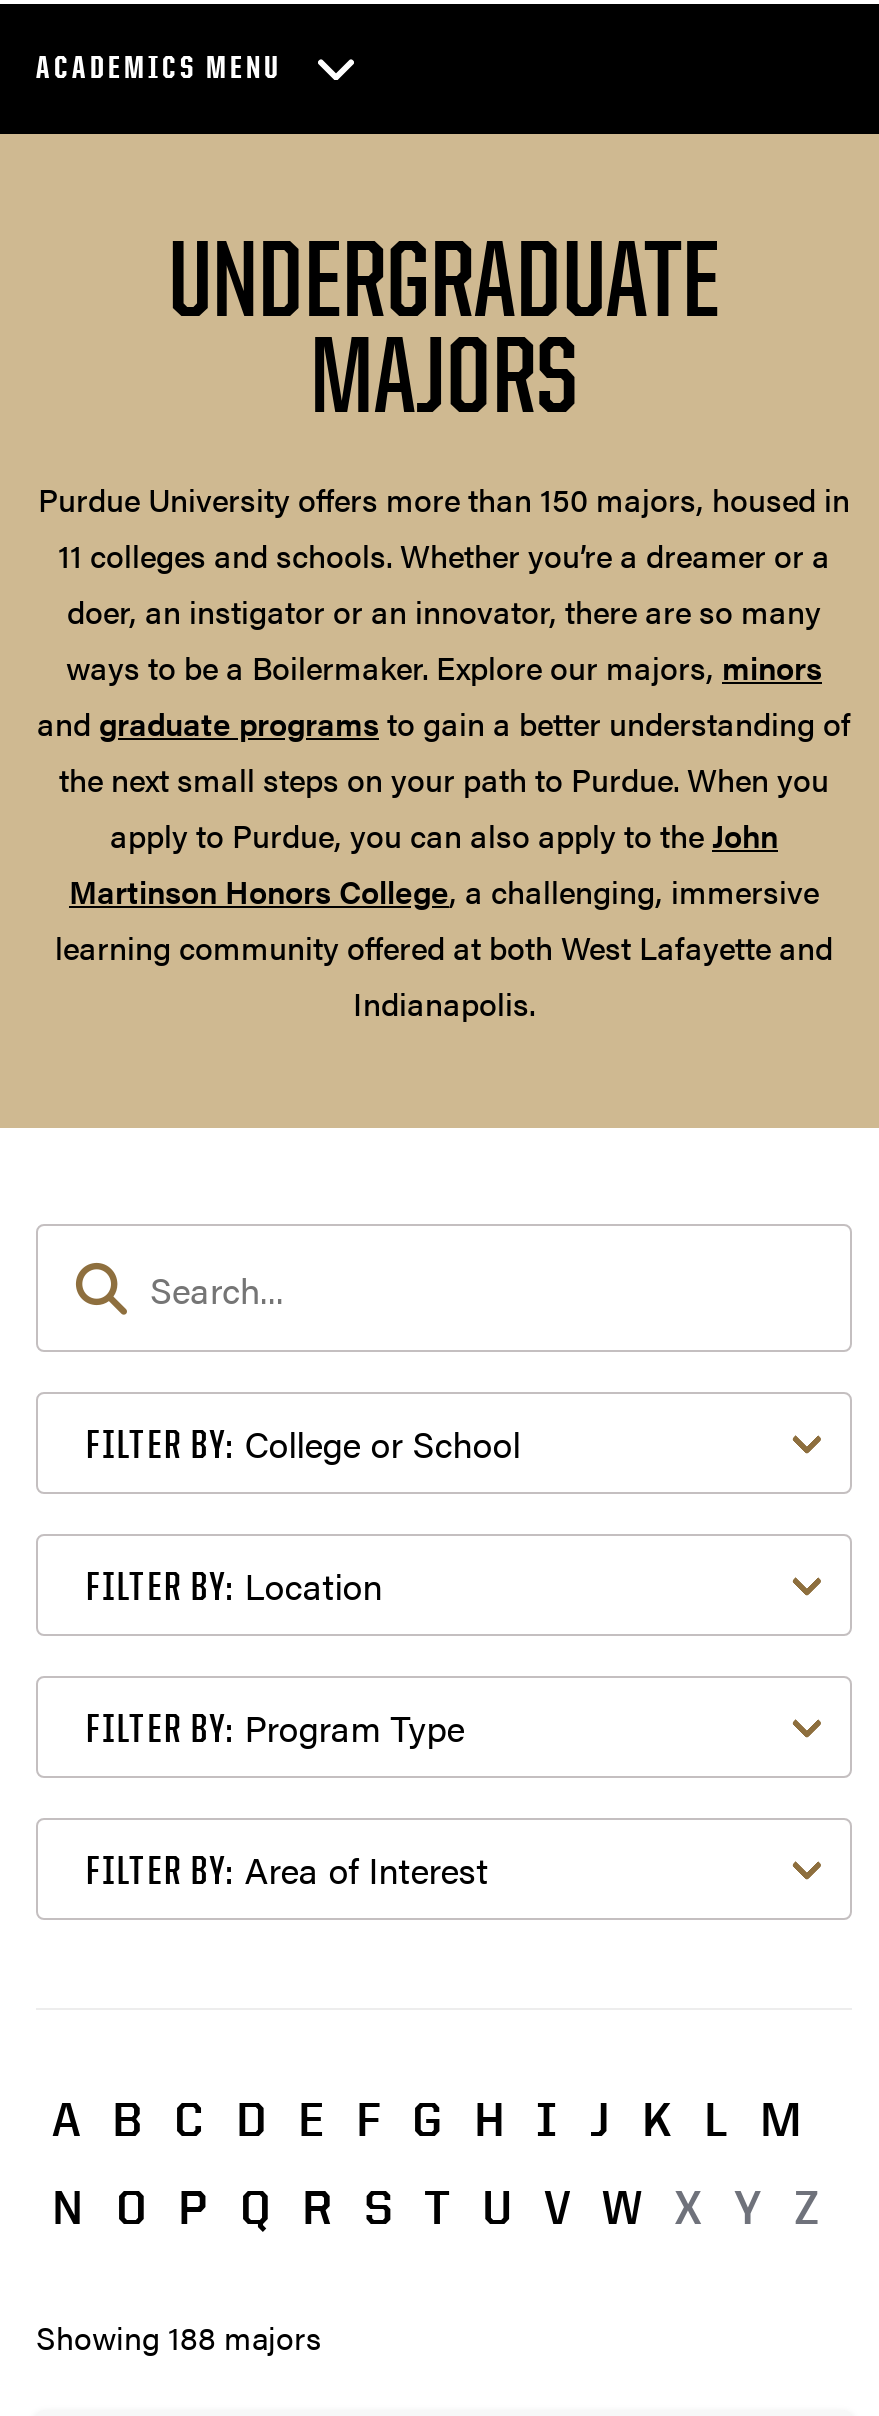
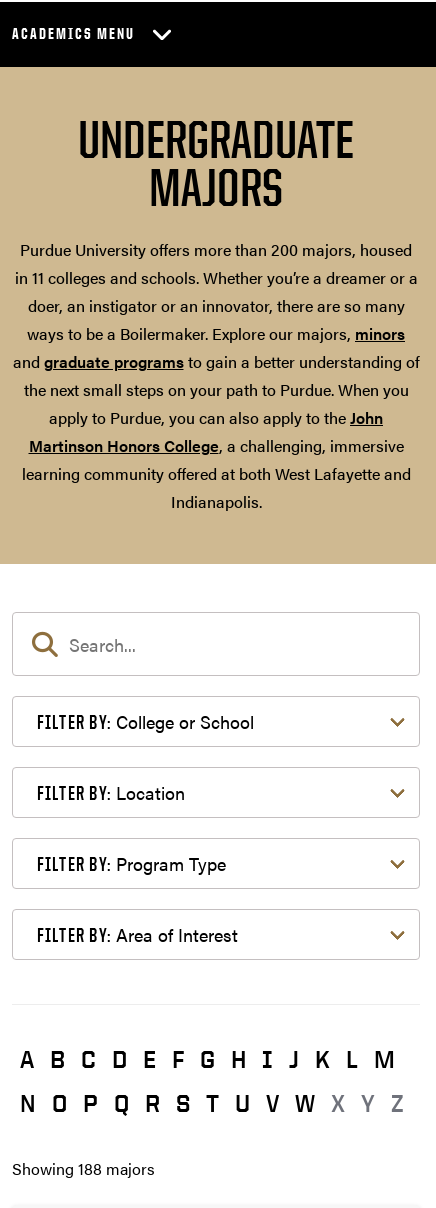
- Purdue University offers more than 150 majors, housed in
- 11 colleges and schools. Whether you’re a dreamer or a
+ Purdue University offers more than 200 majors, housed
+ in 11 colleges and schools. Whether you’re a dreamer or a
